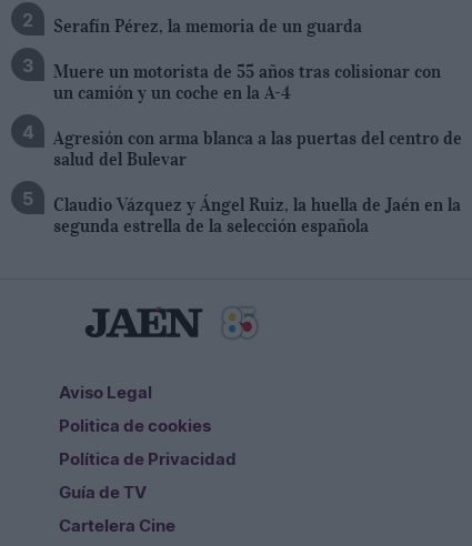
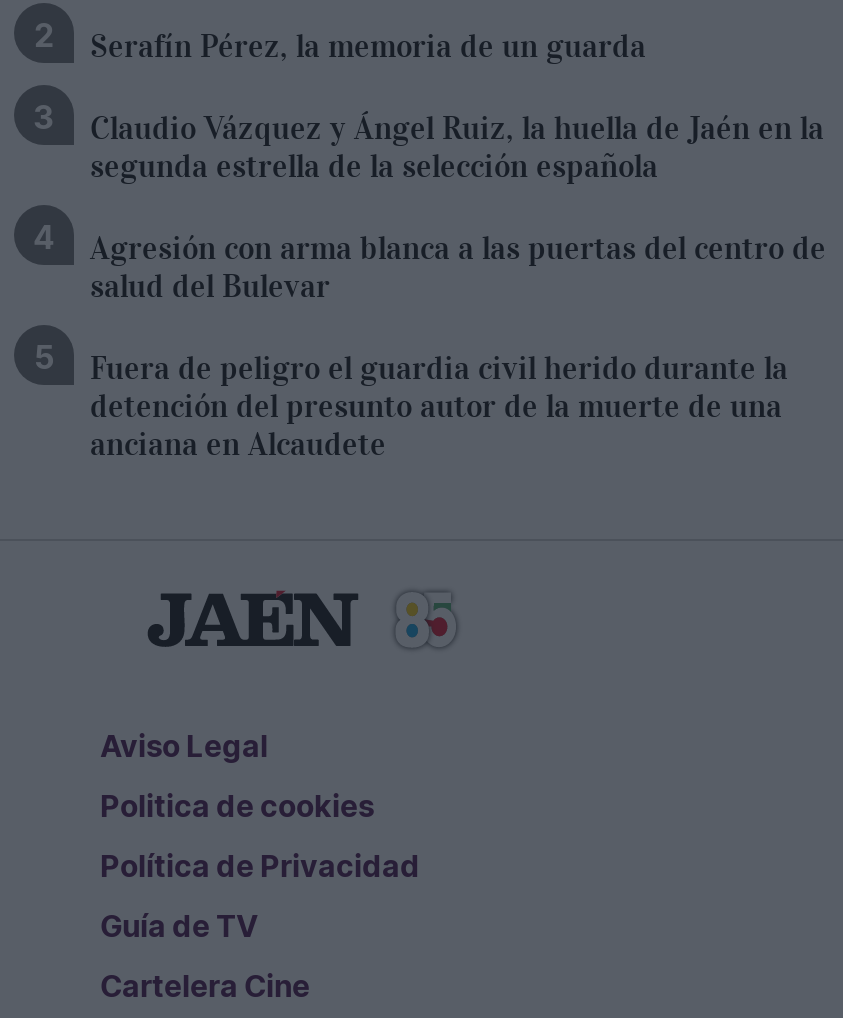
- Muere un motorista de 55 años tras colisionar con
- un camión y un coche en la A-4

+ Fuera de peligro el guardia civil herido durante la
+ detención del presunto autor de la muerte de una
+ anciana en Alcaudete

moved up: Claudio Vázquez y Ángel Ruiz, la huella de Jaén en la | segunda estrella de la selección española
